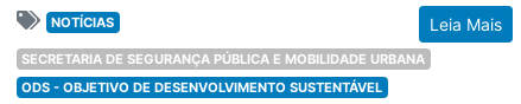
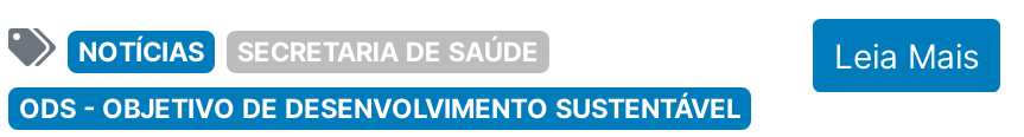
- SECRETARIA DE SEGURANÇA PÚBLICA E MOBILIDADE URBANA
+ SECRETARIA DE SAÚDE
